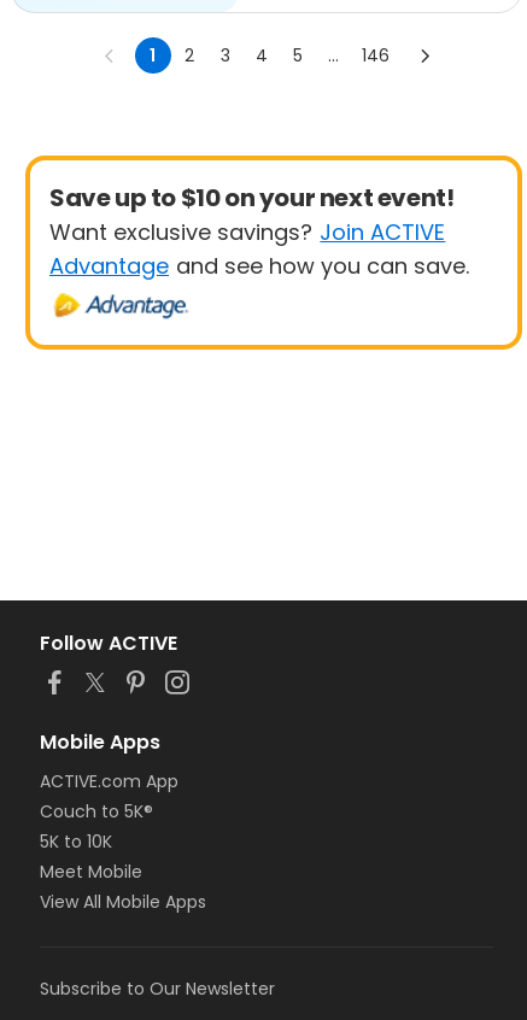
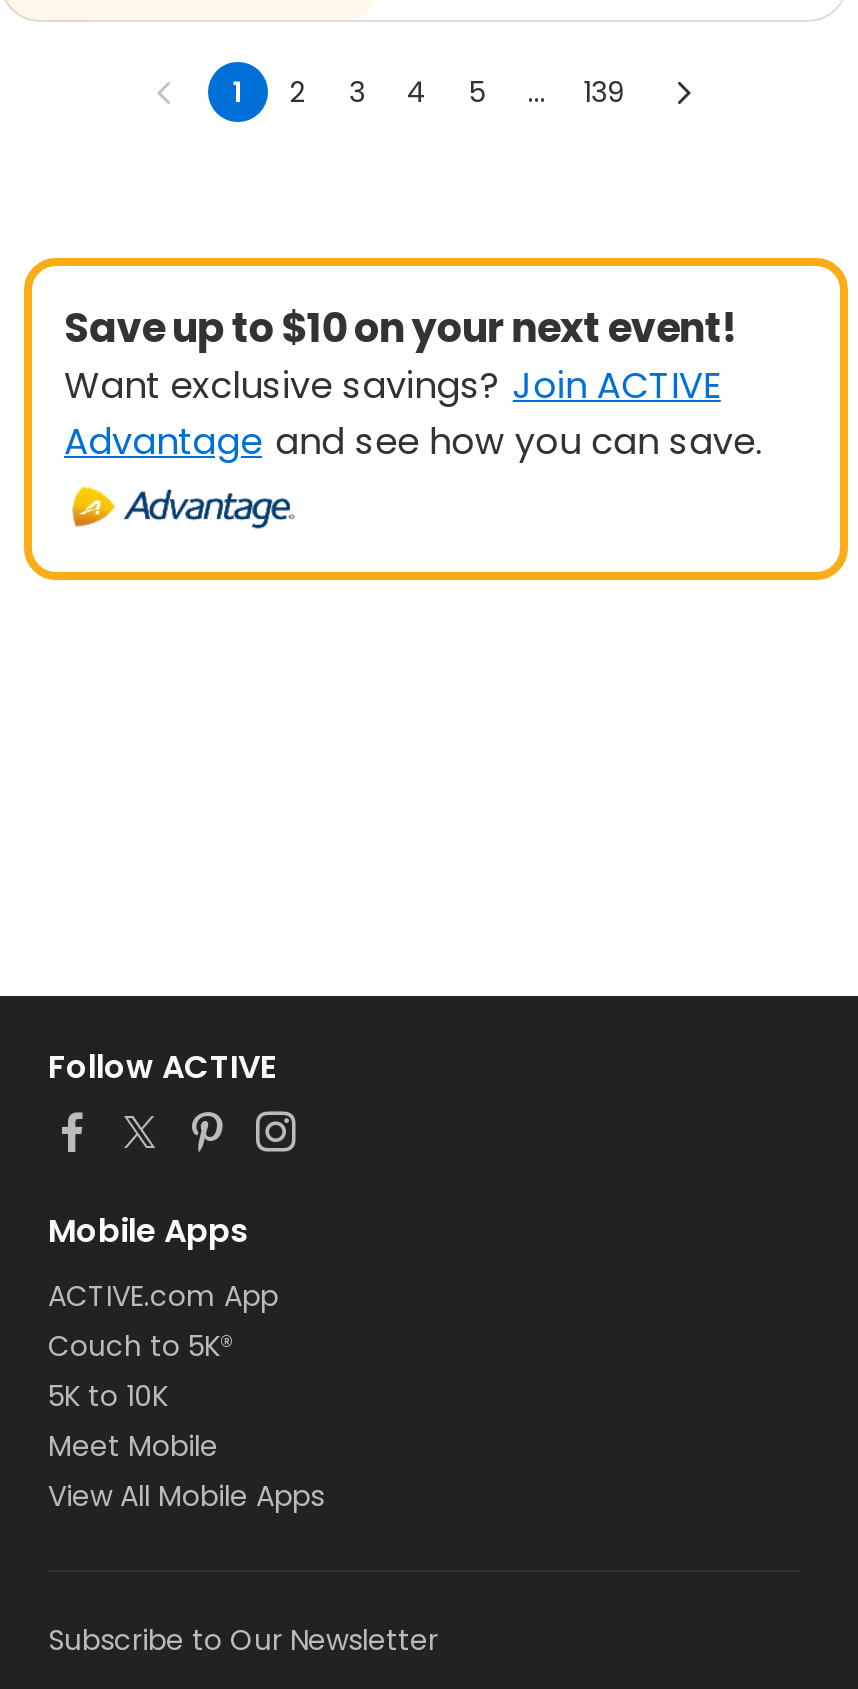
- 146
+ 139
